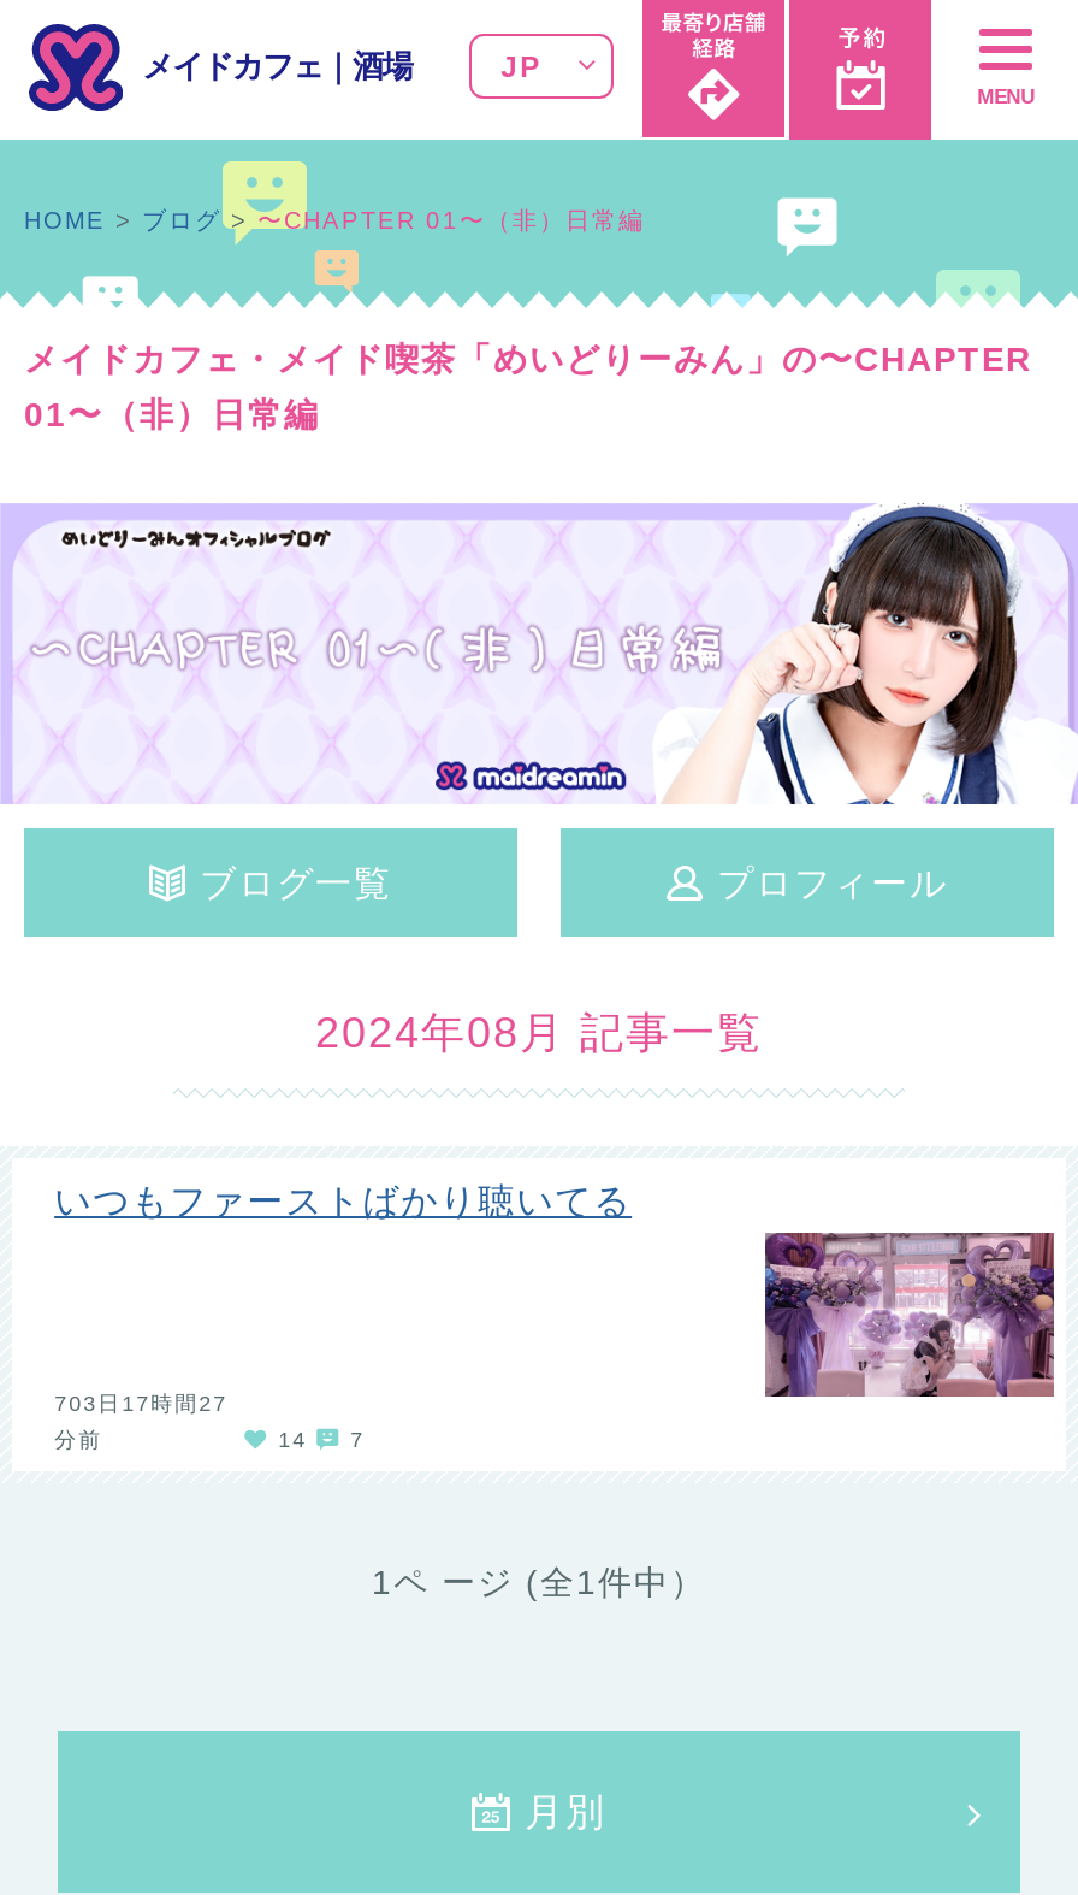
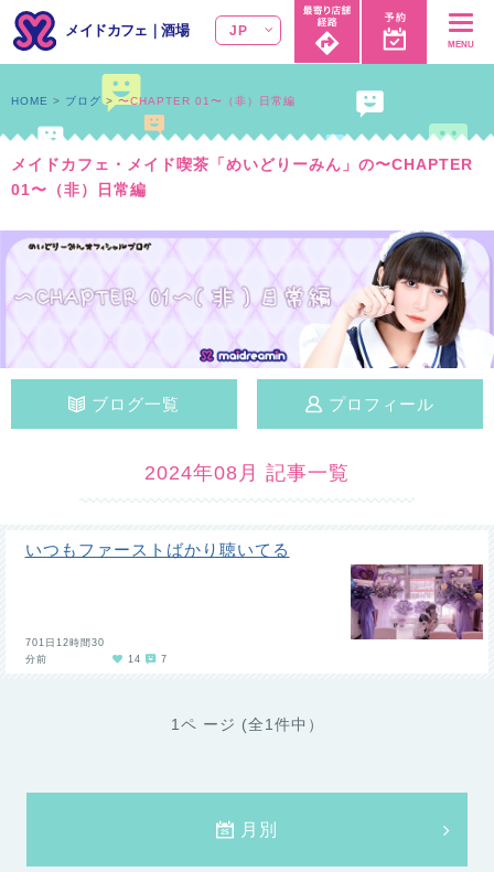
- 703日17時間27
+ 701日12時間30
